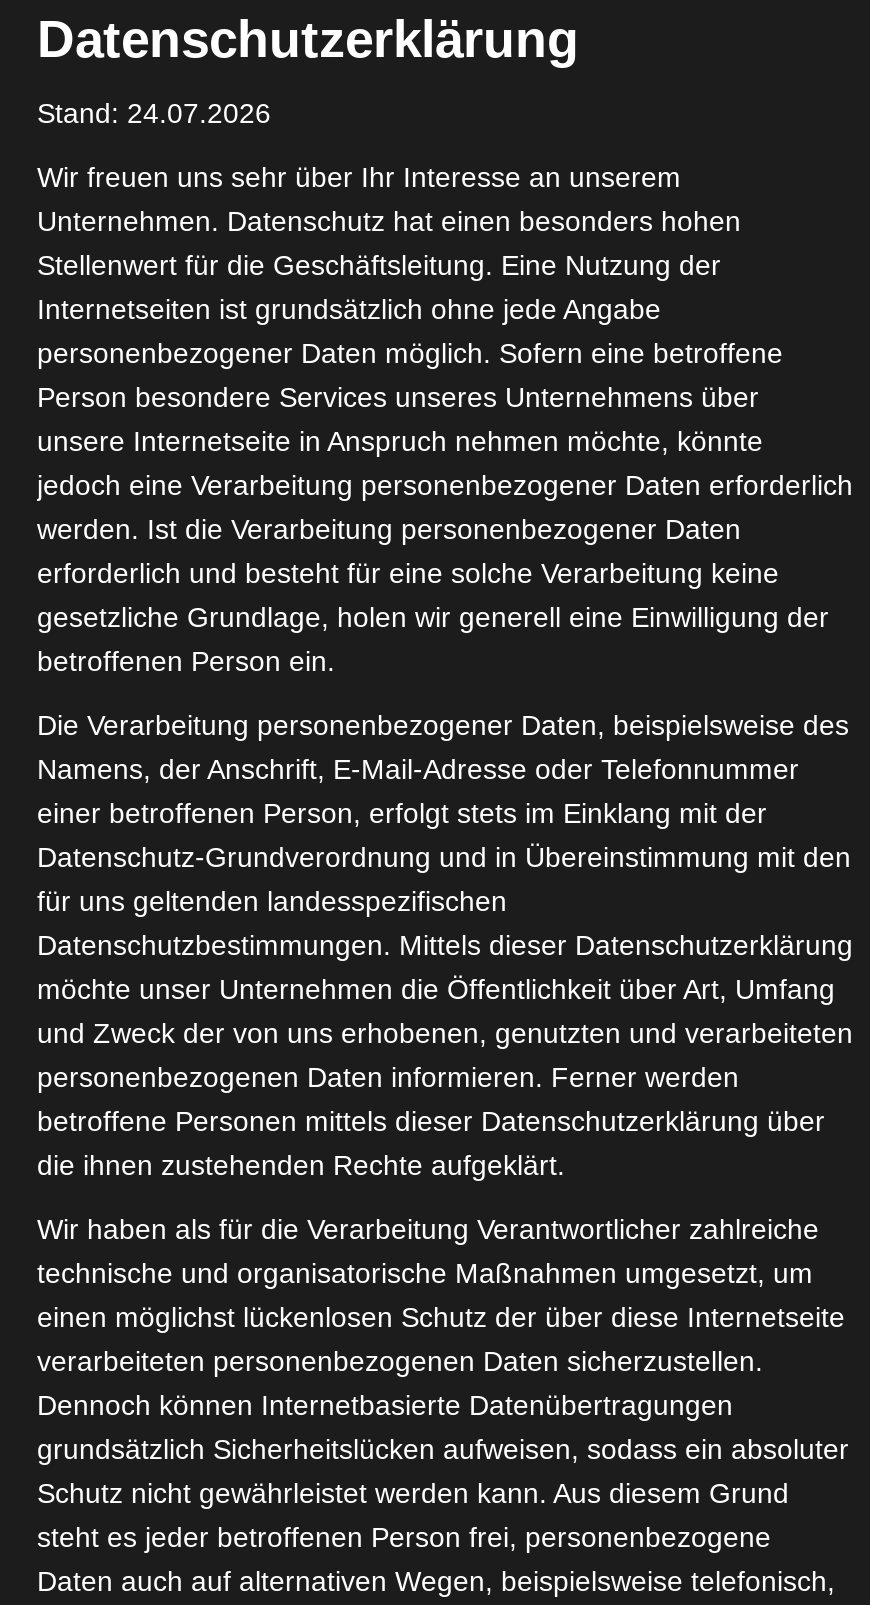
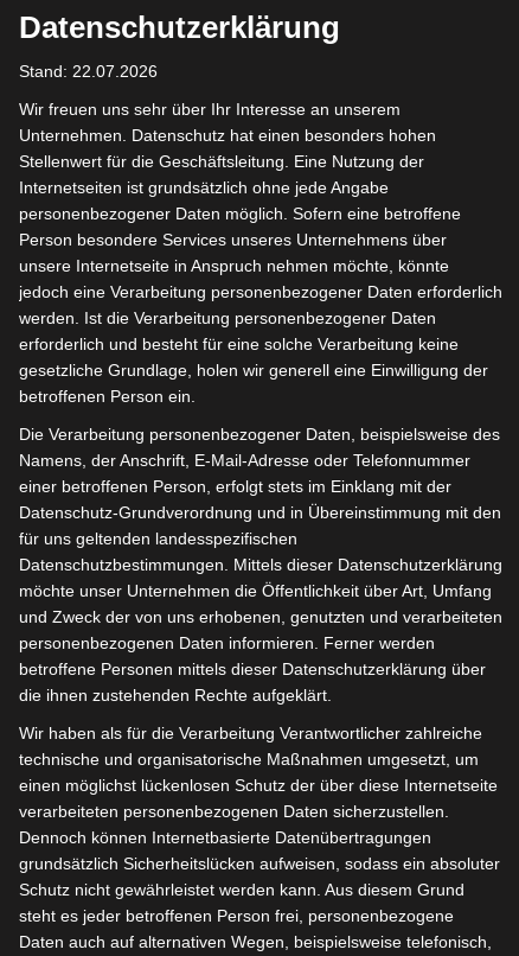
- Stand: 24.07.2026
+ Stand: 22.07.2026
